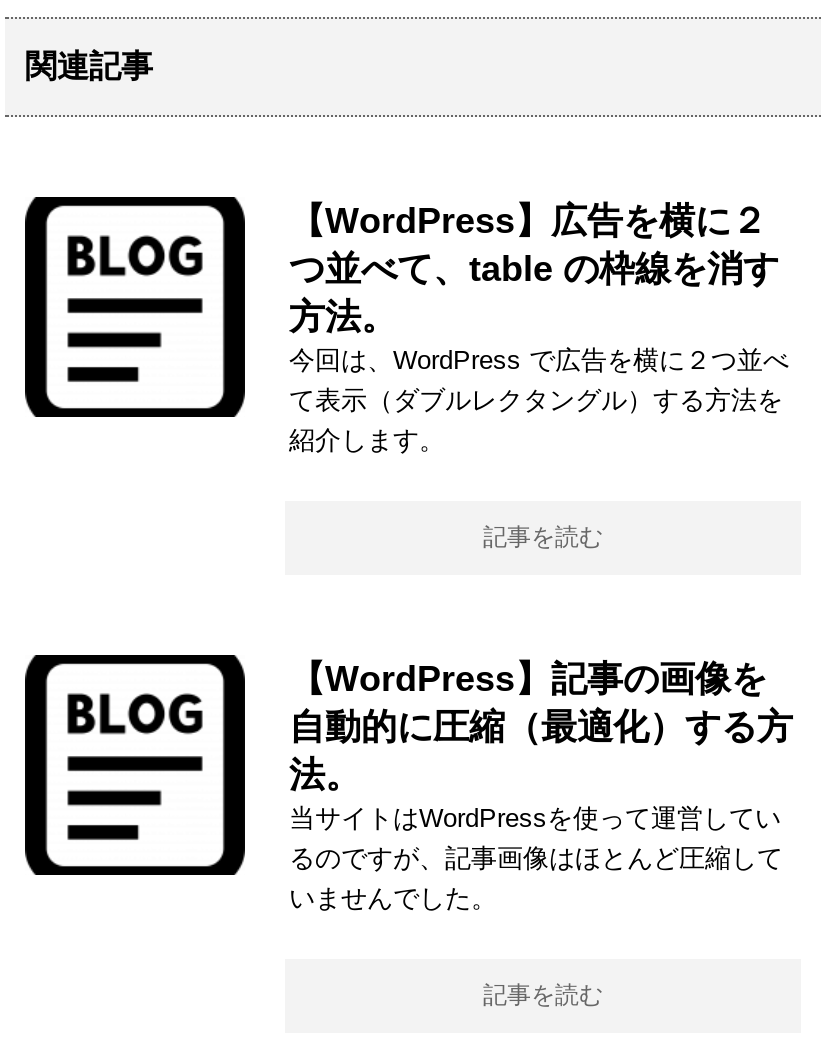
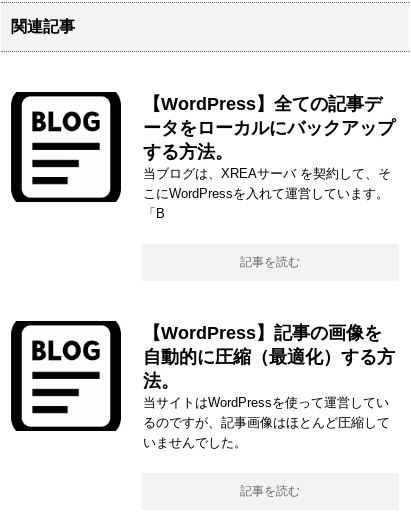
- 【WordPress】広告を横に２
- つ並べて、table の枠線を消す
- 方法。
- 今回は、WordPress で広告を横に２つ並べ
- て表示（ダブルレクタングル）する方法を
- 紹介します。
+ 【WordPress】全ての記事デ
+ ータをローカルにバックアップ
+ する方法。
+ 当ブログは、XREAサーバ を契約して、そ
+ こにWordPressを入れて運営しています。
+ 「B
